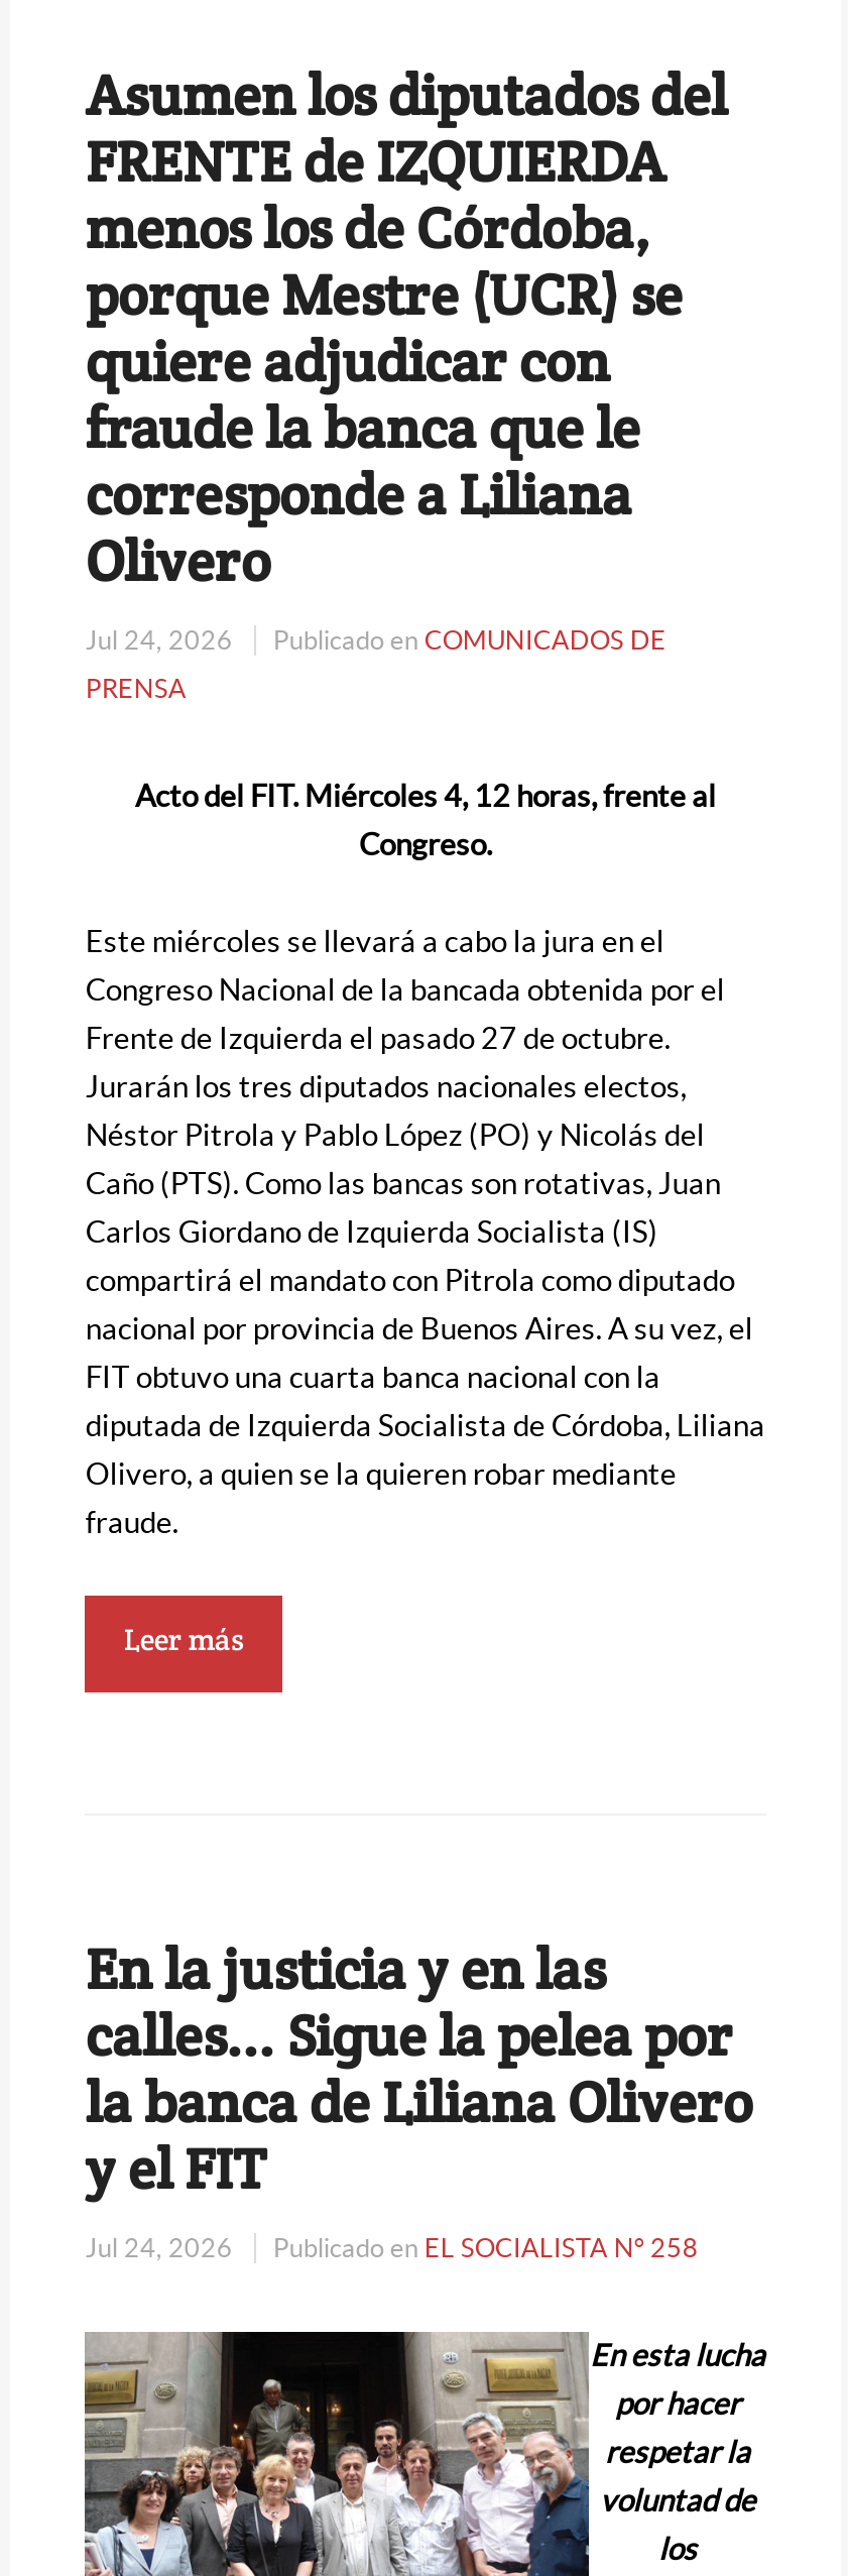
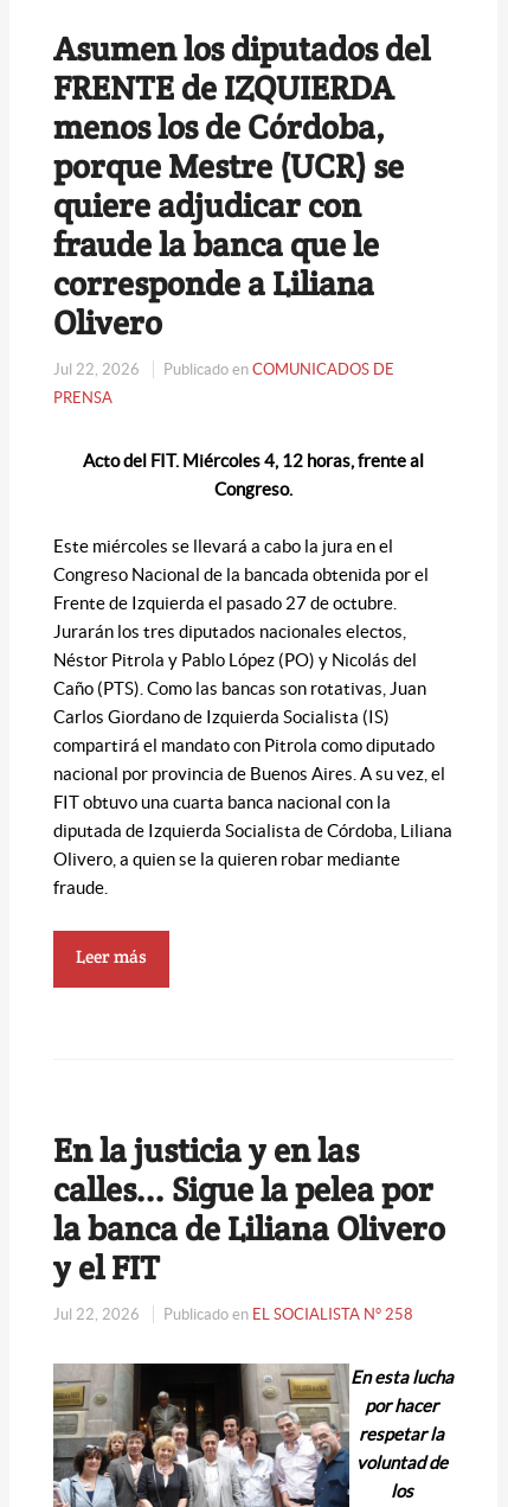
- Jul 24, 2026 Publicado en COMUNICADOS DE
+ Jul 22, 2026 Publicado en COMUNICADOS DE

- Jul 24, 2026 Publicado en EL SOCIALISTA N° 258
+ Jul 22, 2026 Publicado en EL SOCIALISTA N° 258
